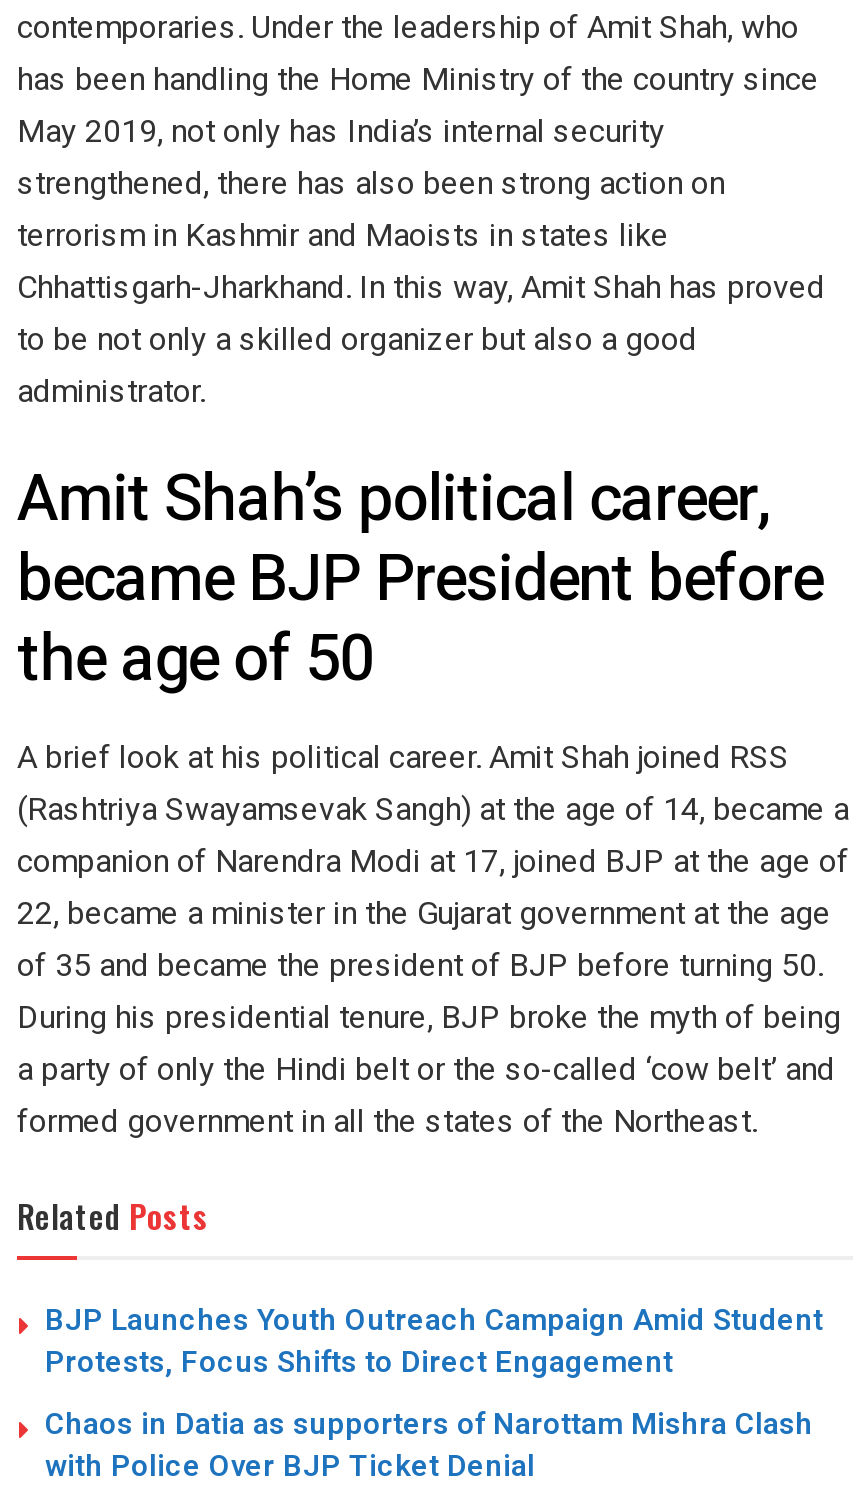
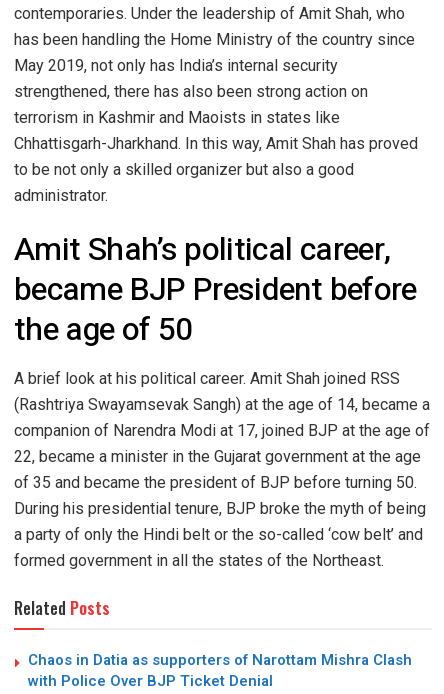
- BJP Launches Youth Outreach Campaign Amid Student
- Protests, Focus Shifts to Direct Engagement
